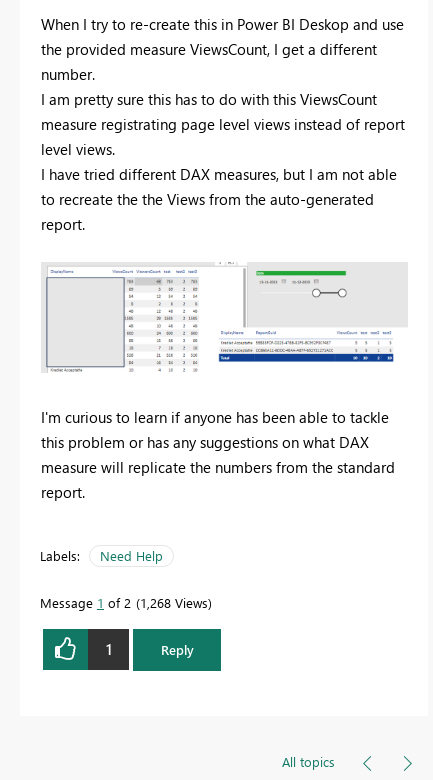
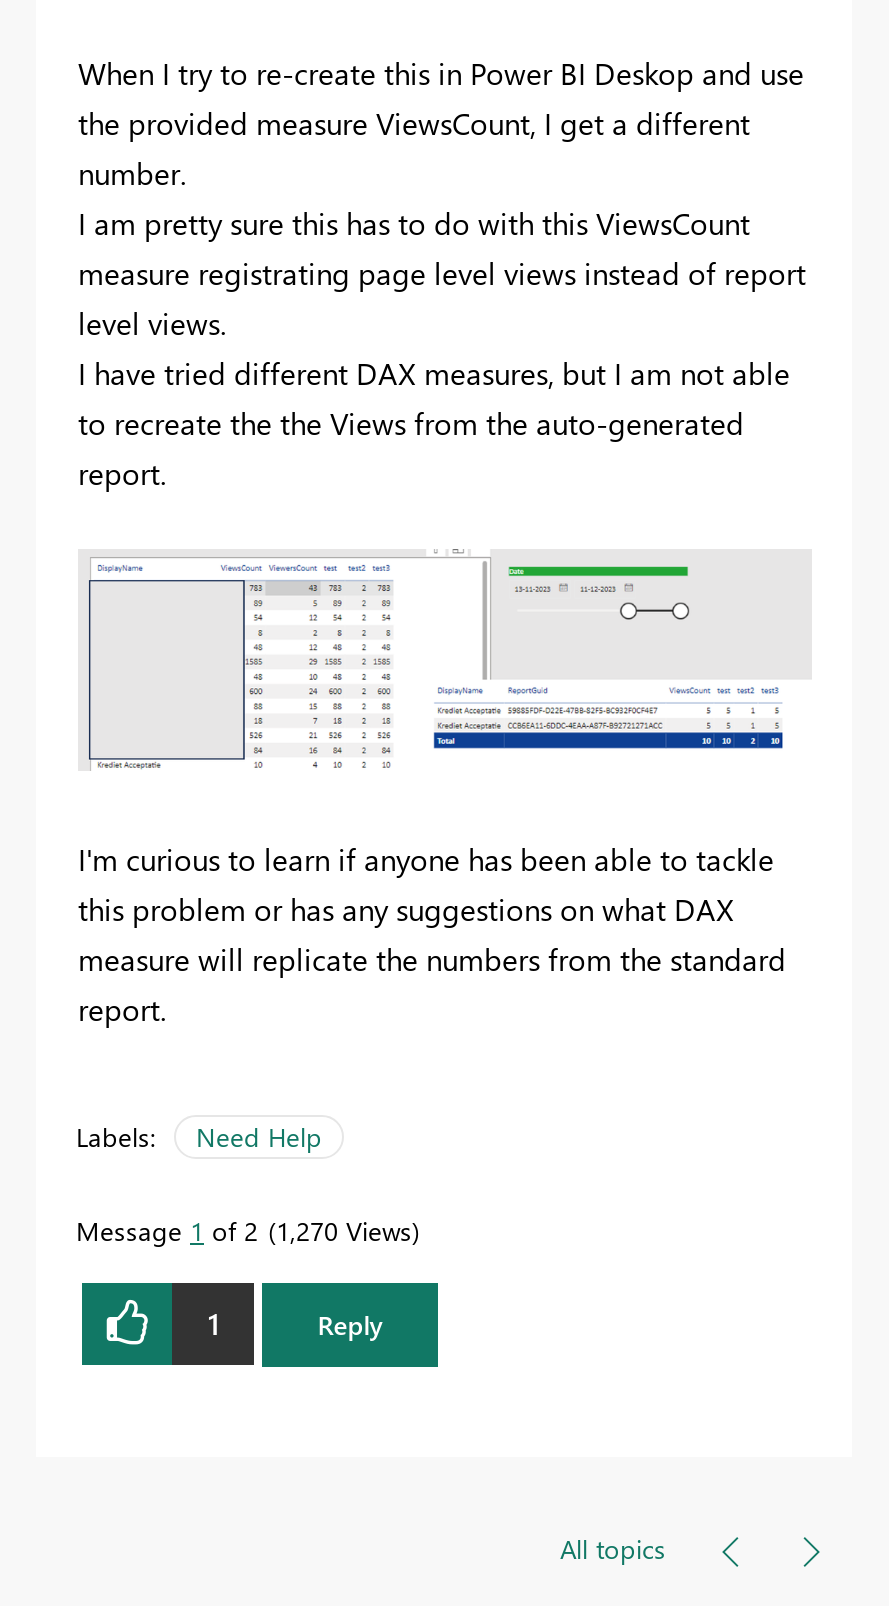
- Message 1 of 2 1,268 Views
+ Message 1 of 2 1,270 Views
